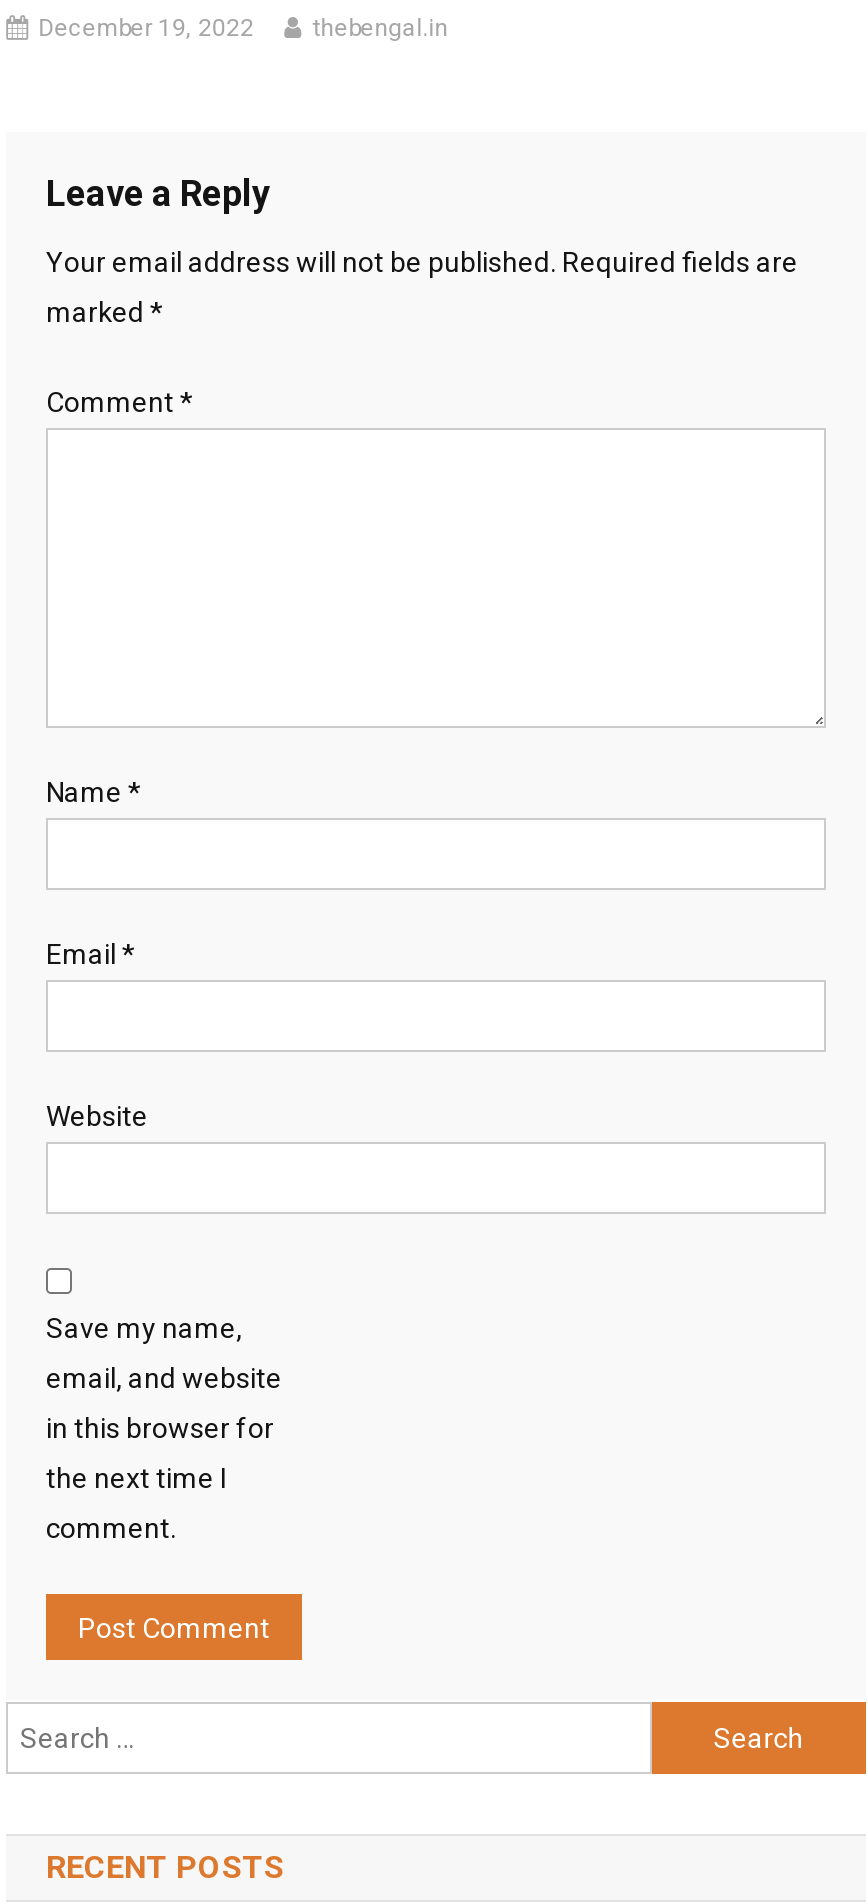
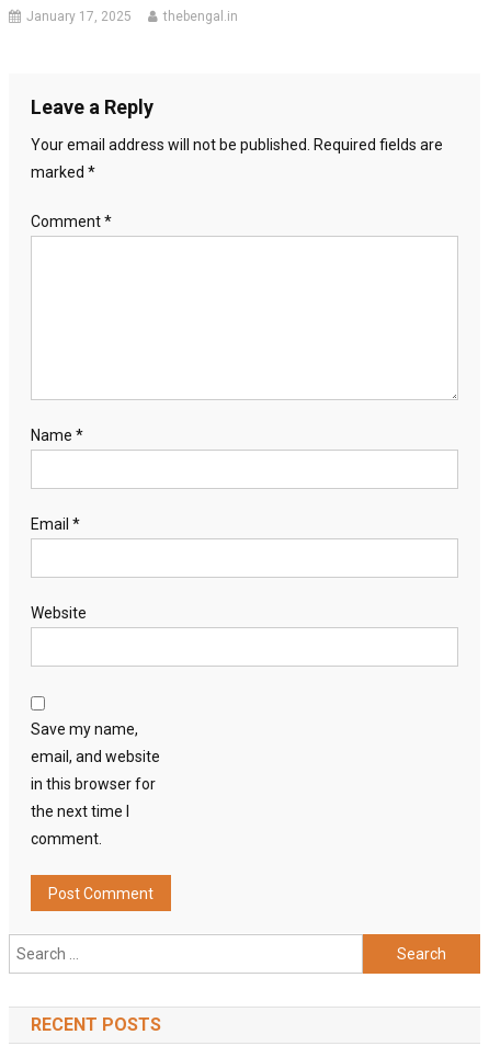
- December 19, 2022
+ January 17, 2025
